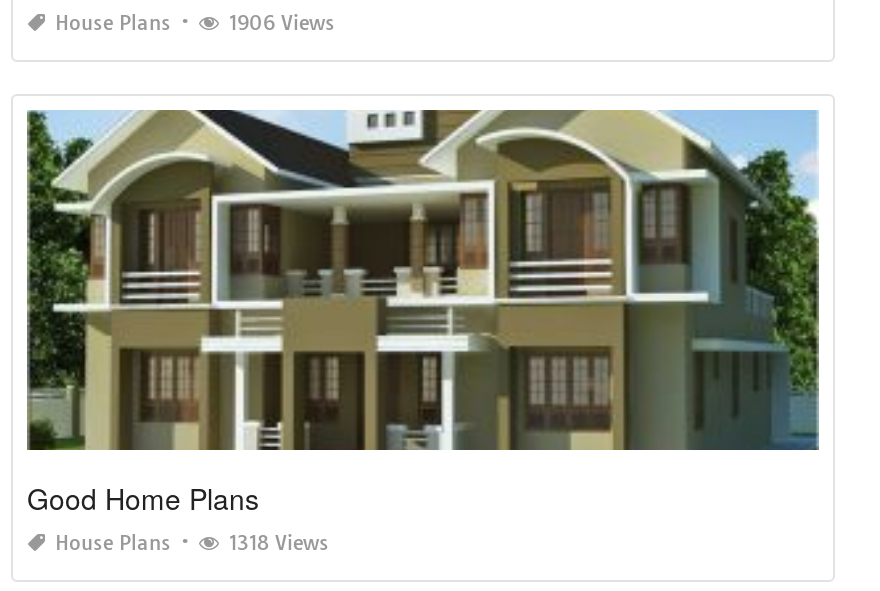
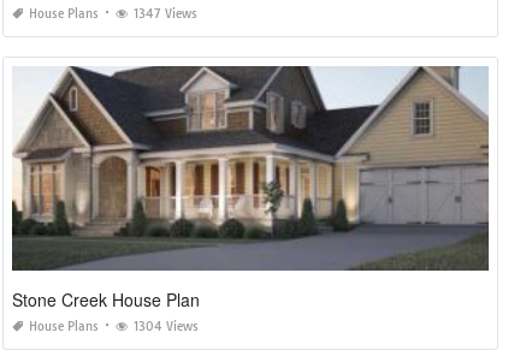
- 1906 Views
+ 1347 Views

- [image]
- Good Home Plans
+ [image]
+ Stone Creek House Plan

- 1318 Views
+ 1304 Views
